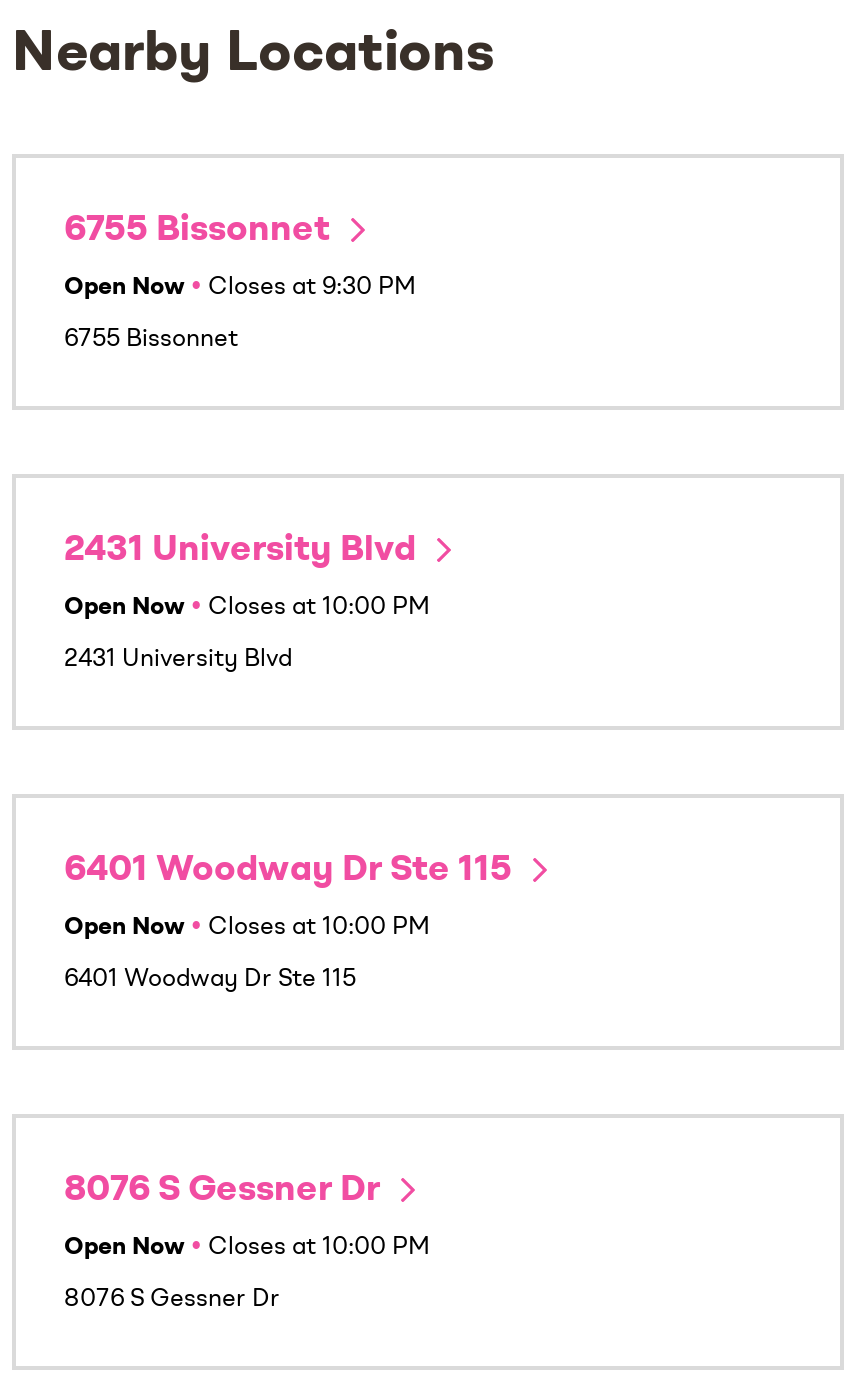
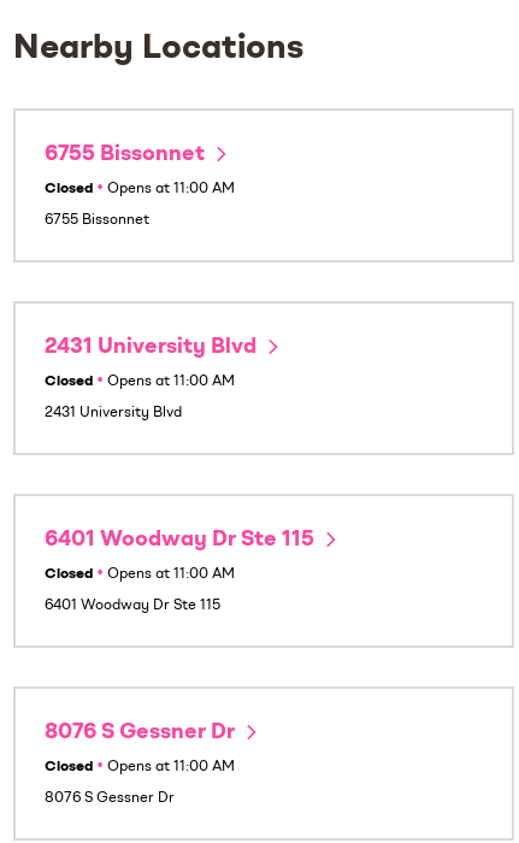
- Open Now • Closes at 9:30 PM
+ Closed • Opens at 11:00 AM

- Open Now • Closes at 10:00 PM
+ Closed • Opens at 11:00 AM

- Open Now • Closes at 10:00 PM
+ Closed • Opens at 11:00 AM

- Open Now • Closes at 10:00 PM
+ Closed • Opens at 11:00 AM
